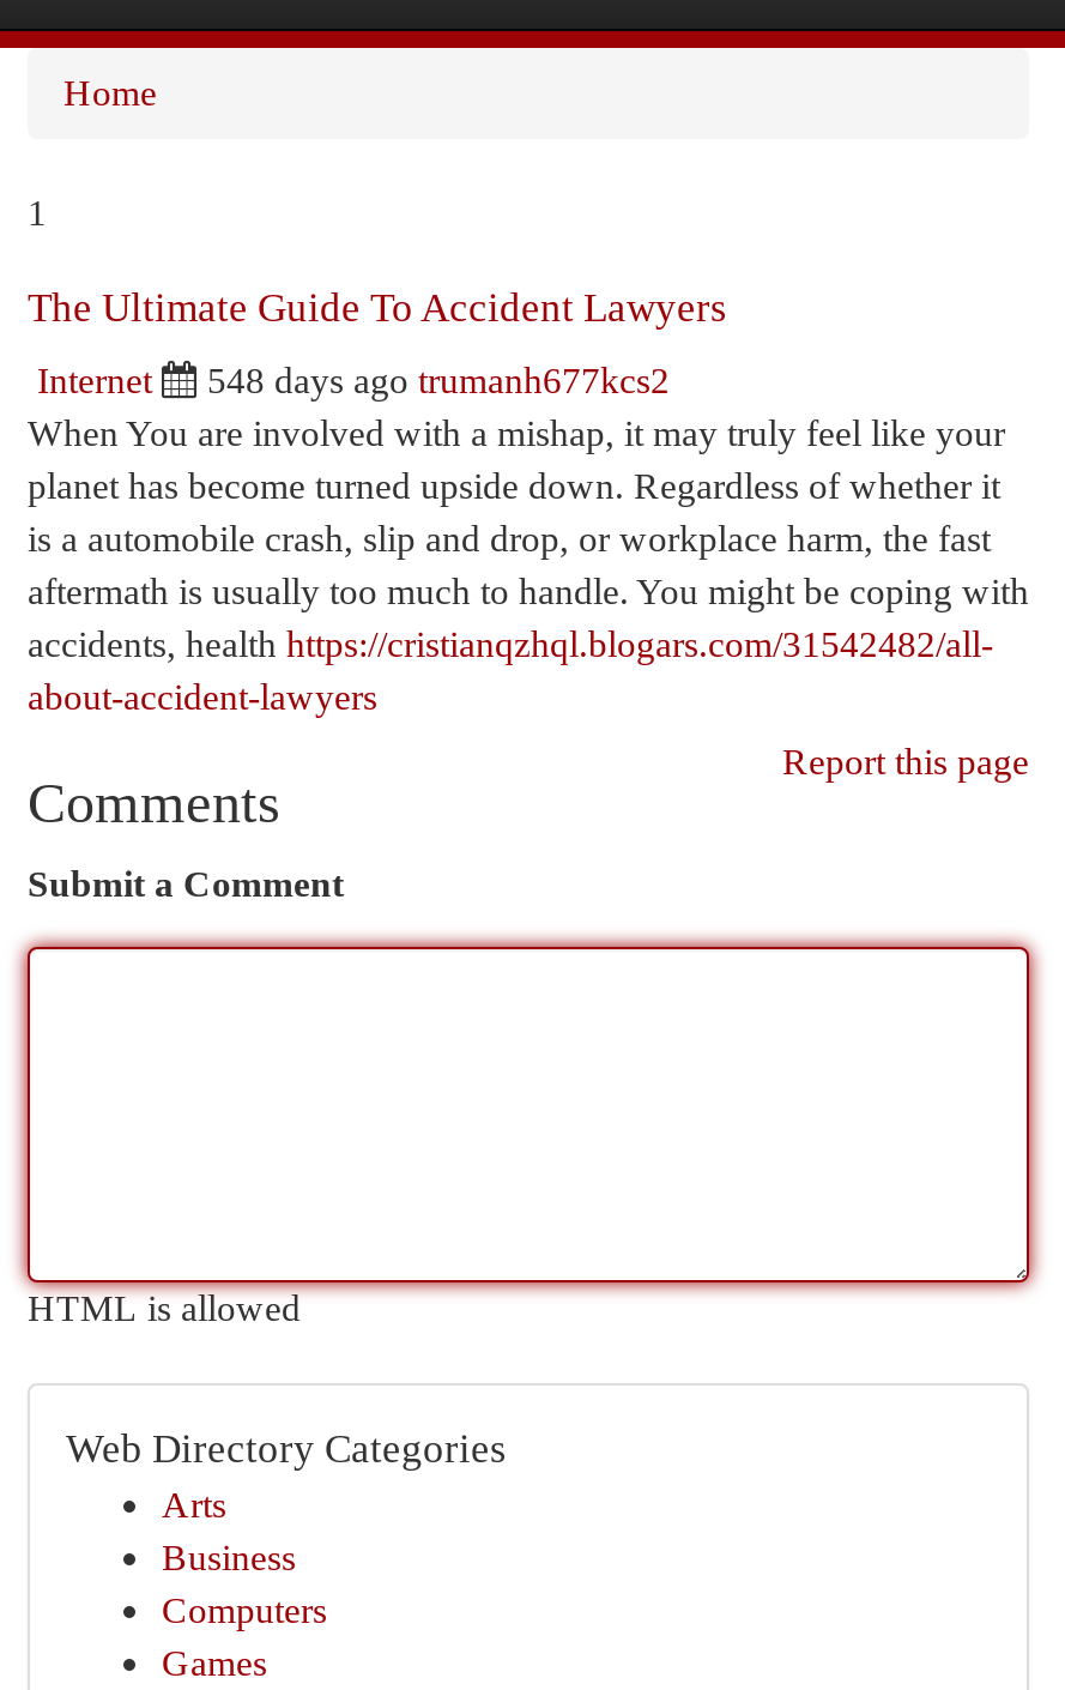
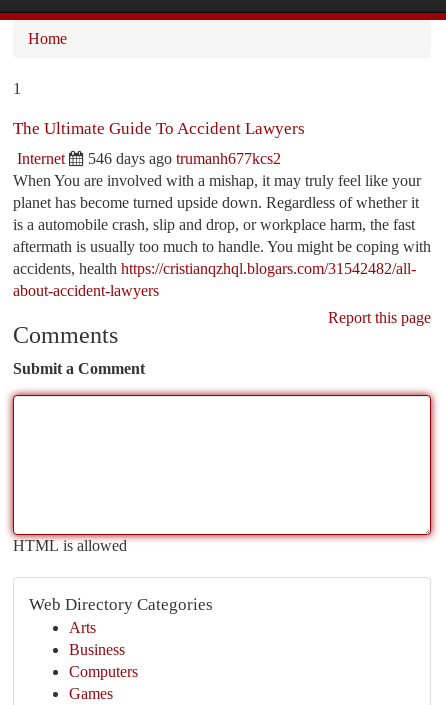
- 548 days ago trumanh677kcs2
+ 546 days ago trumanh677kcs2
